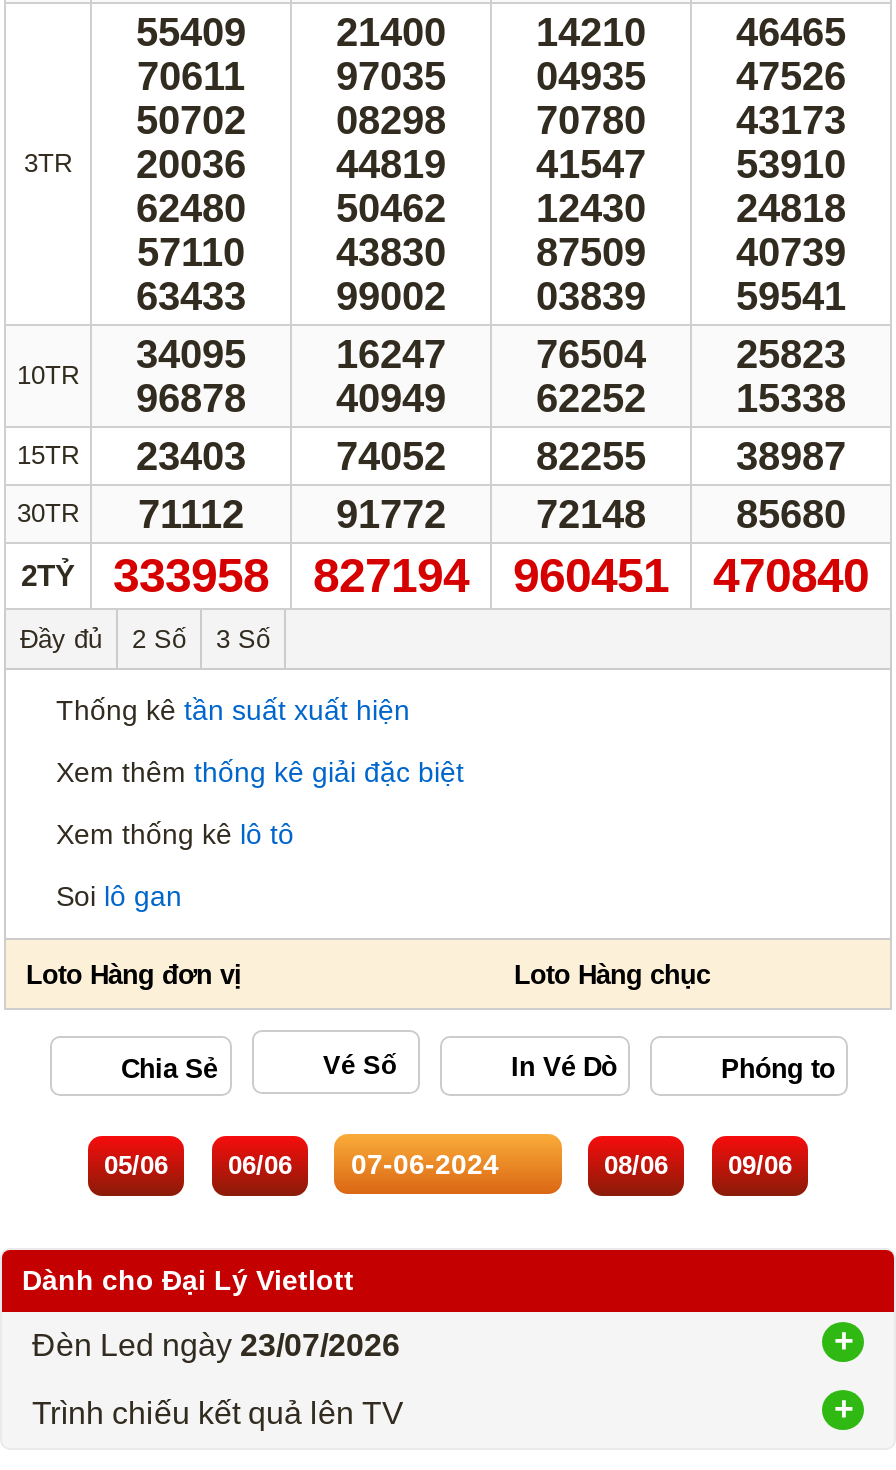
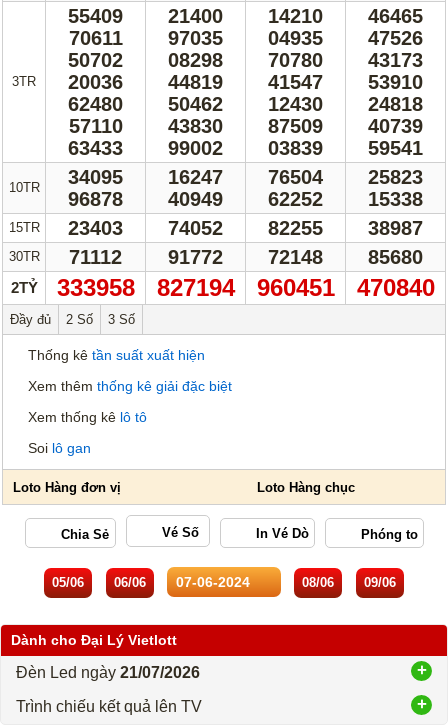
- Đèn Led ngày 23/07/2026
+ Đèn Led ngày 21/07/2026
